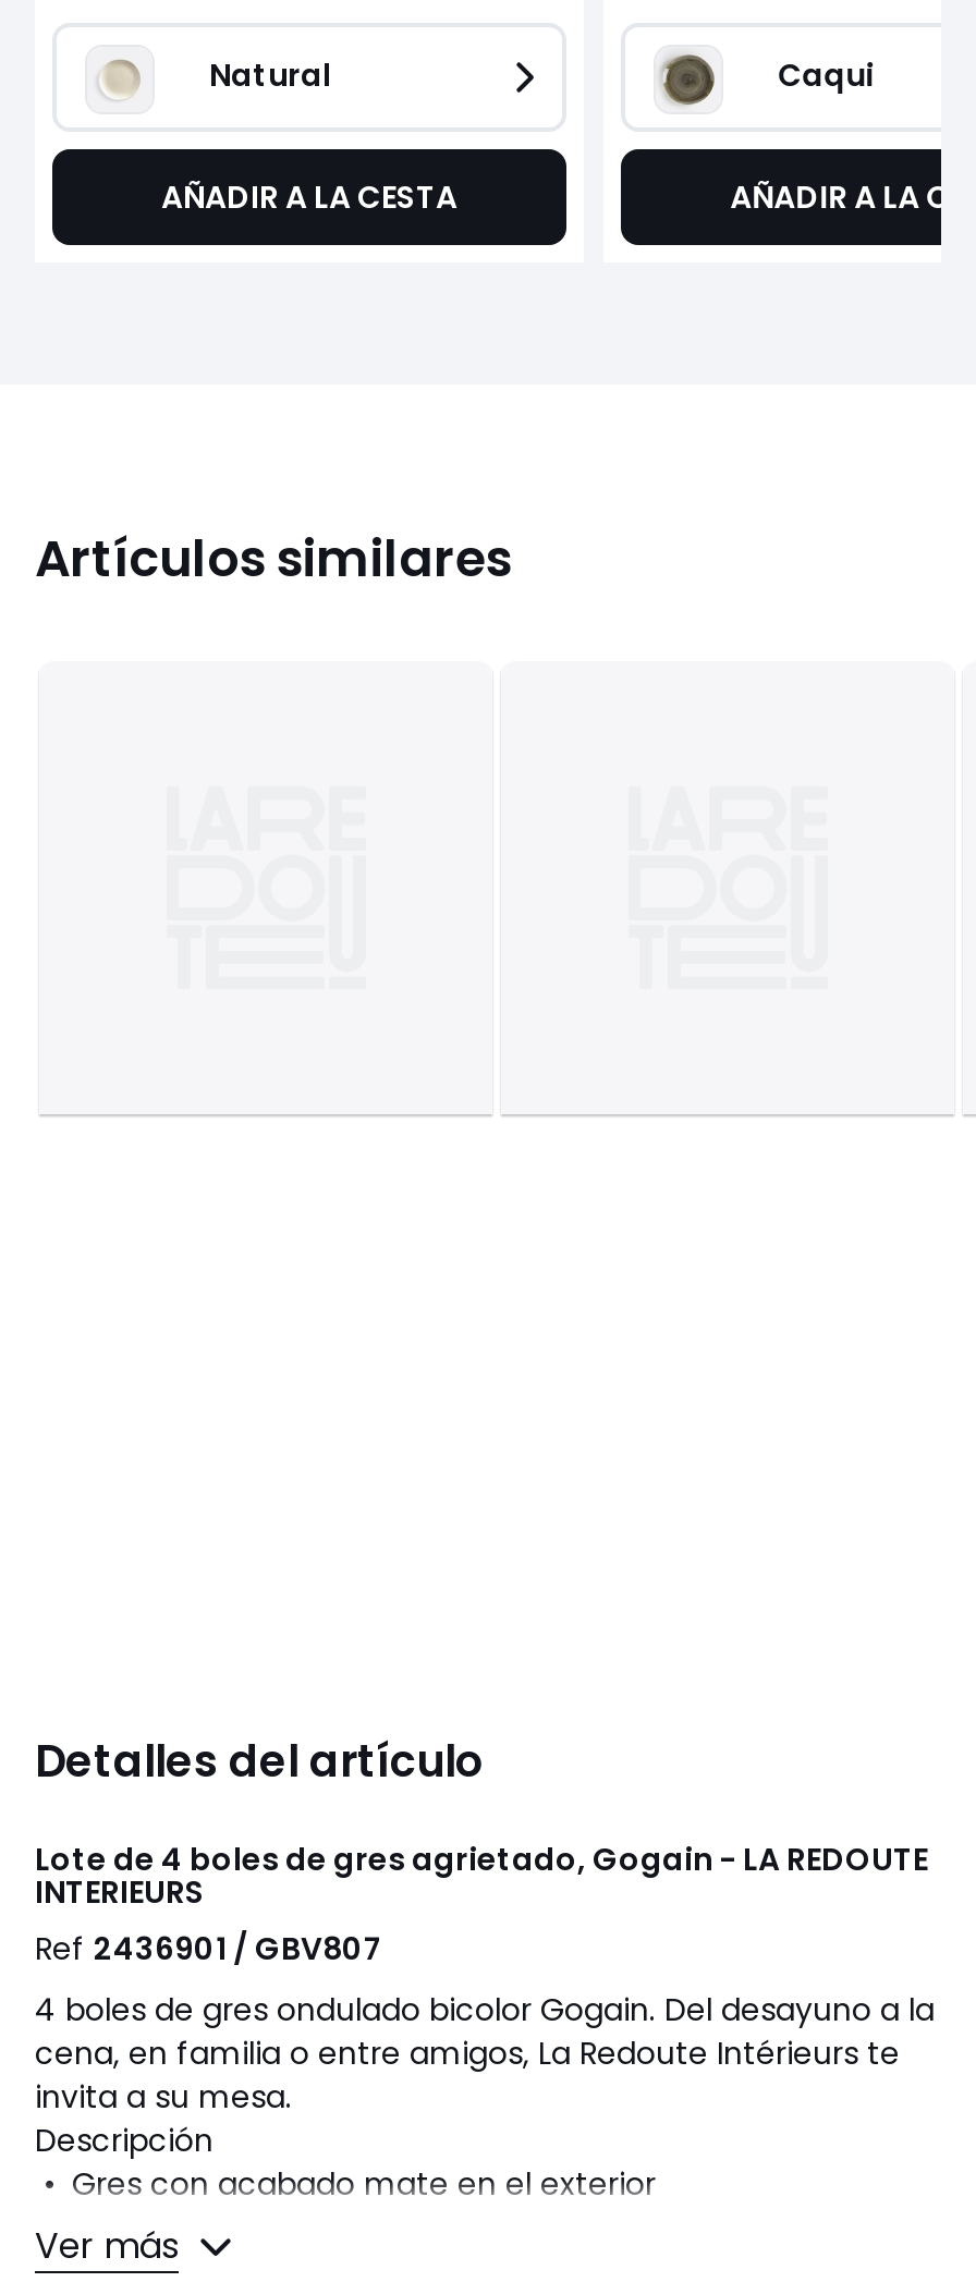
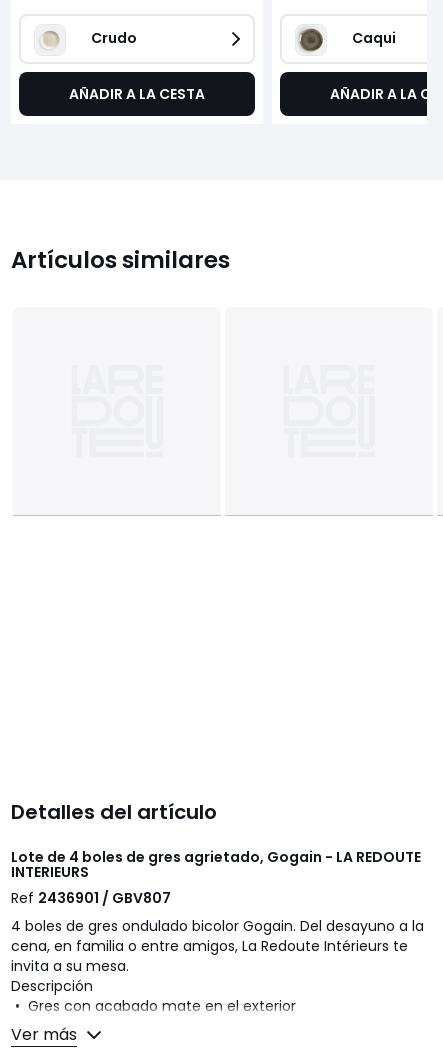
- Natural
+ Crudo
